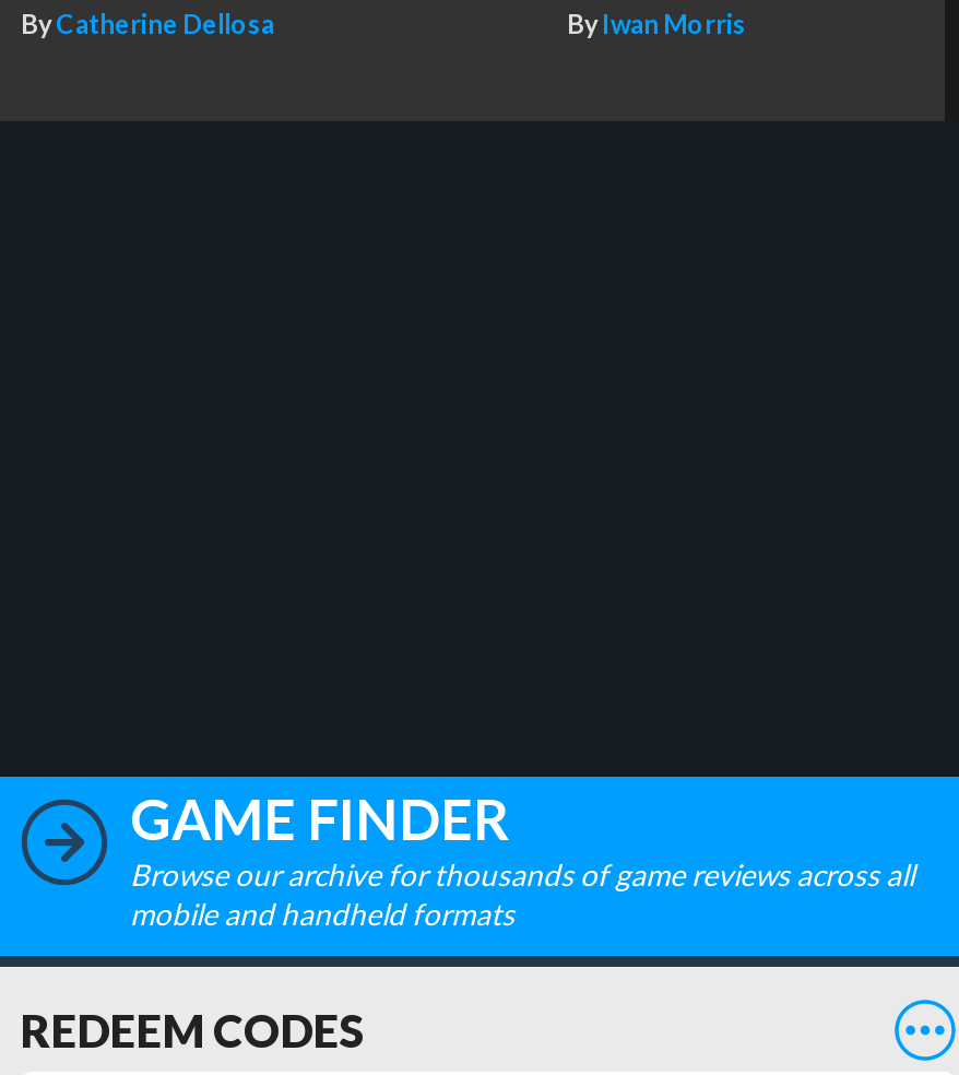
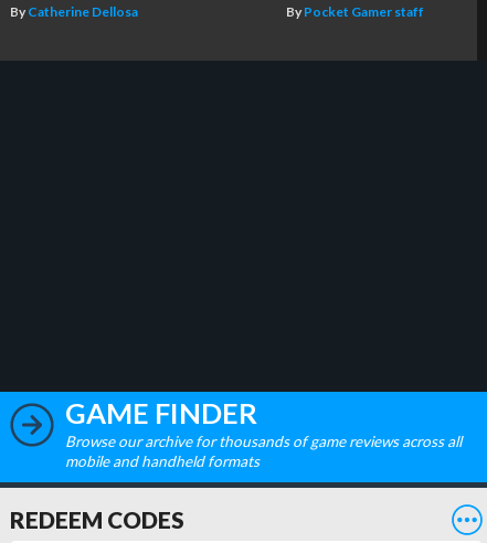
- ByIwan Morris
+ ByPocket Gamer staff
